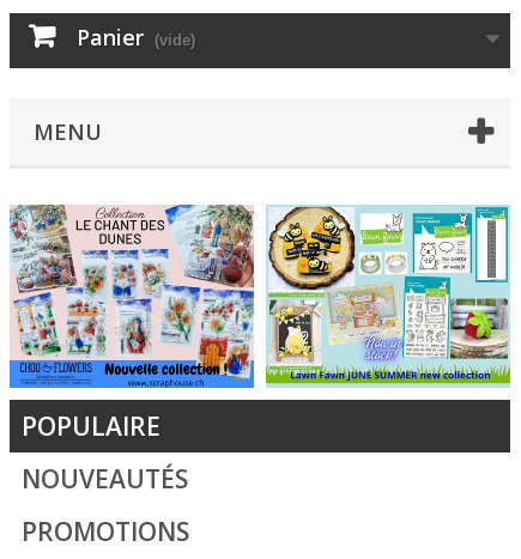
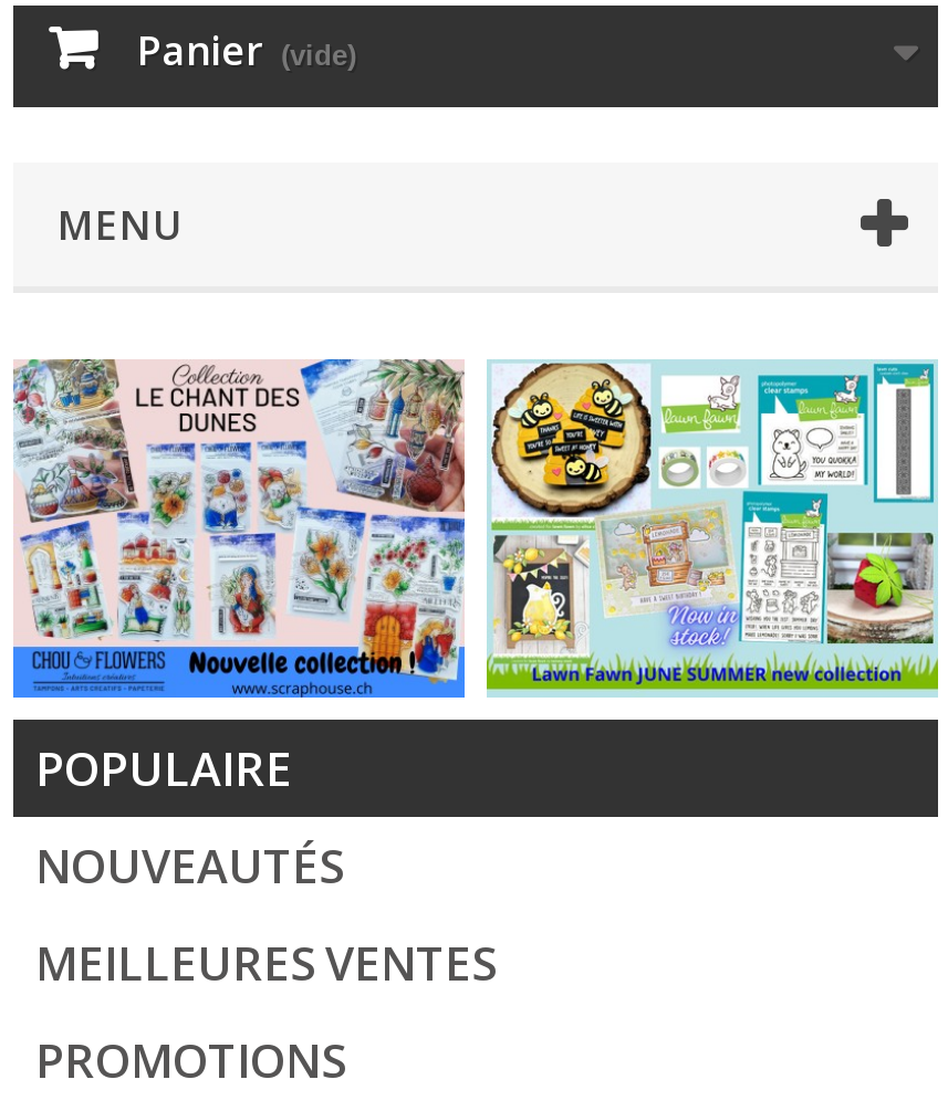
+ MEILLEURES VENTES
